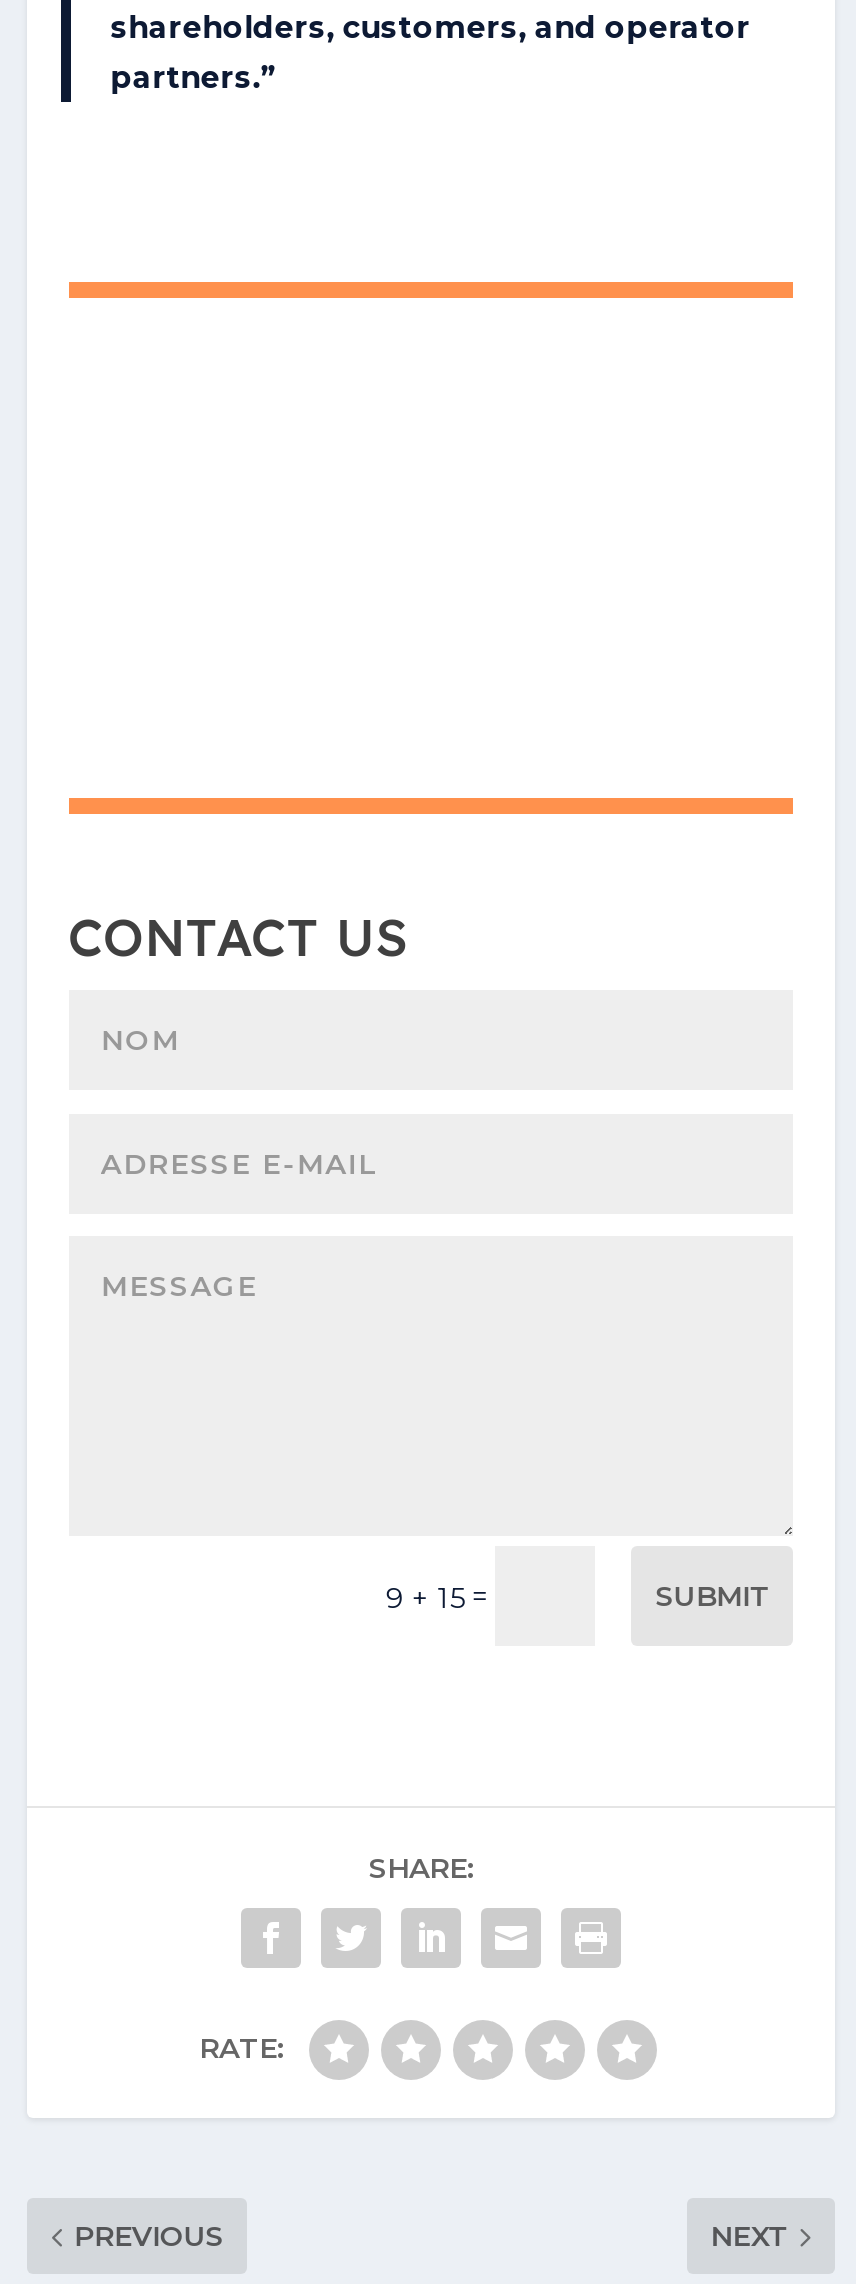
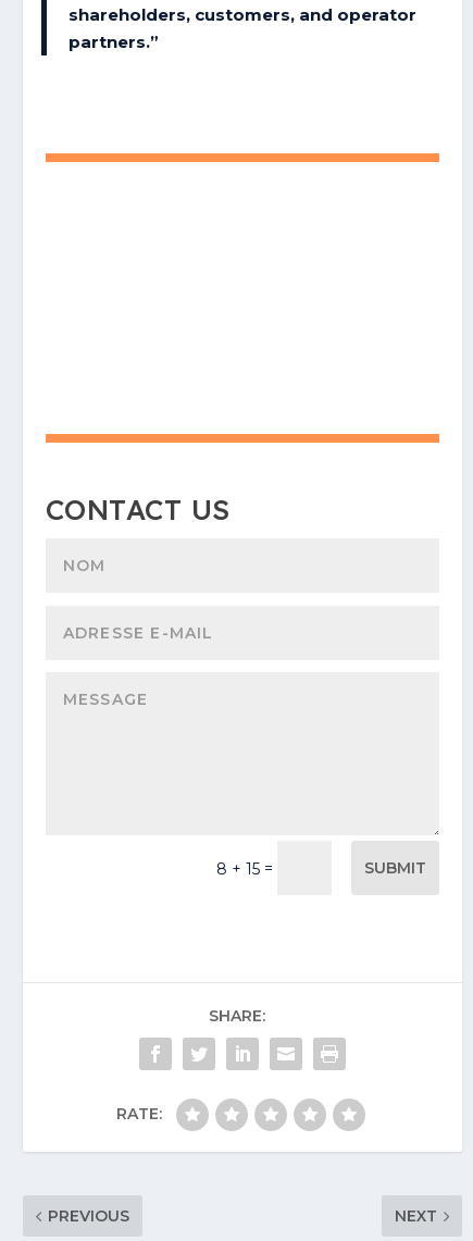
- 9 + 15 =
+ 8 + 15 =
